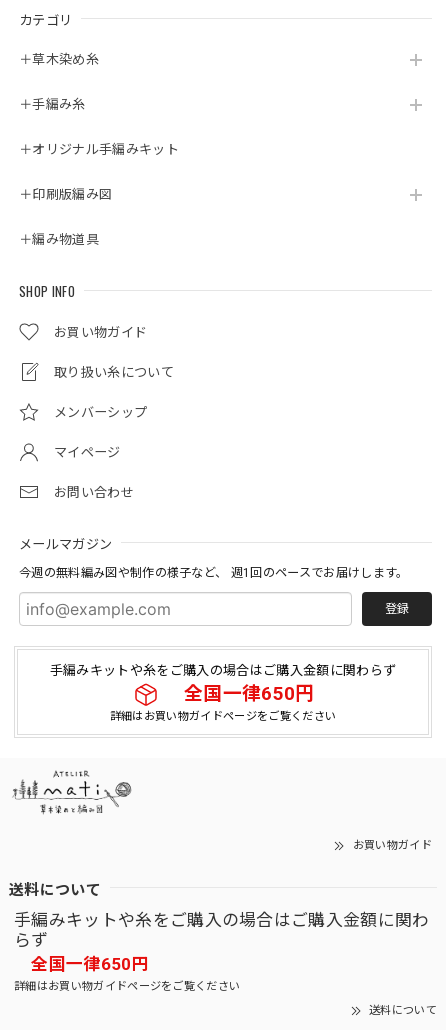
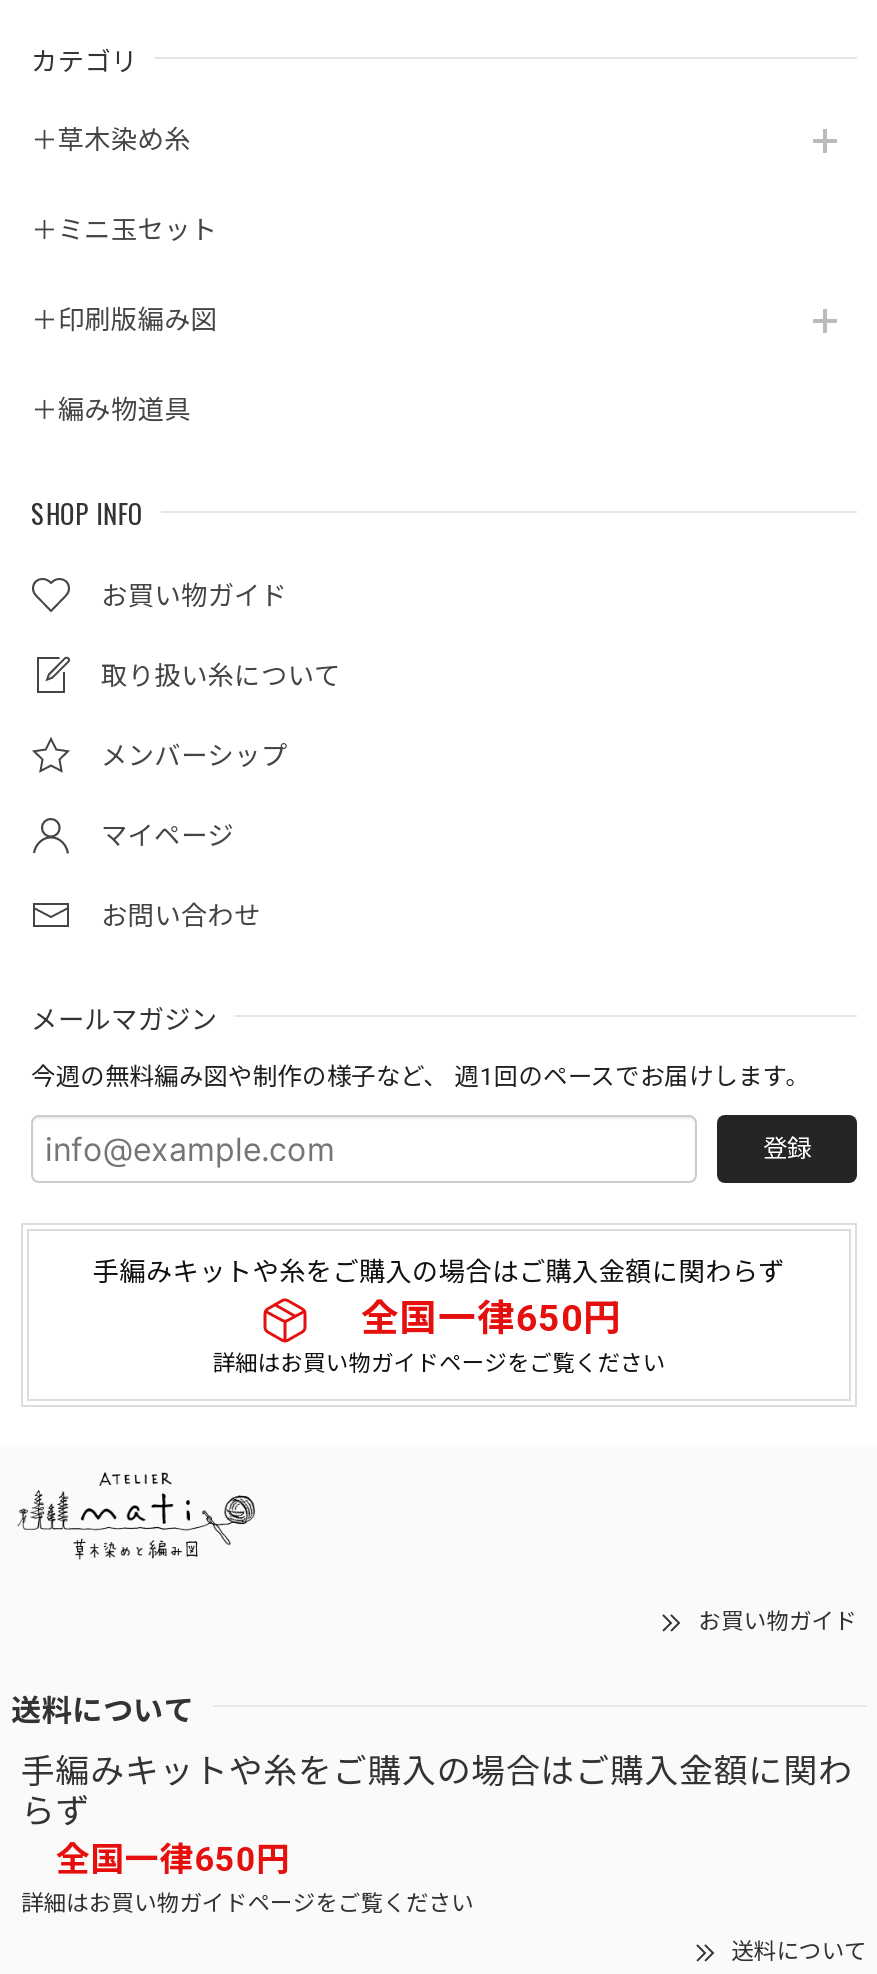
- ＋手編み糸
- ＋オリジナル手編みキット
+ ＋ミニ玉セット
